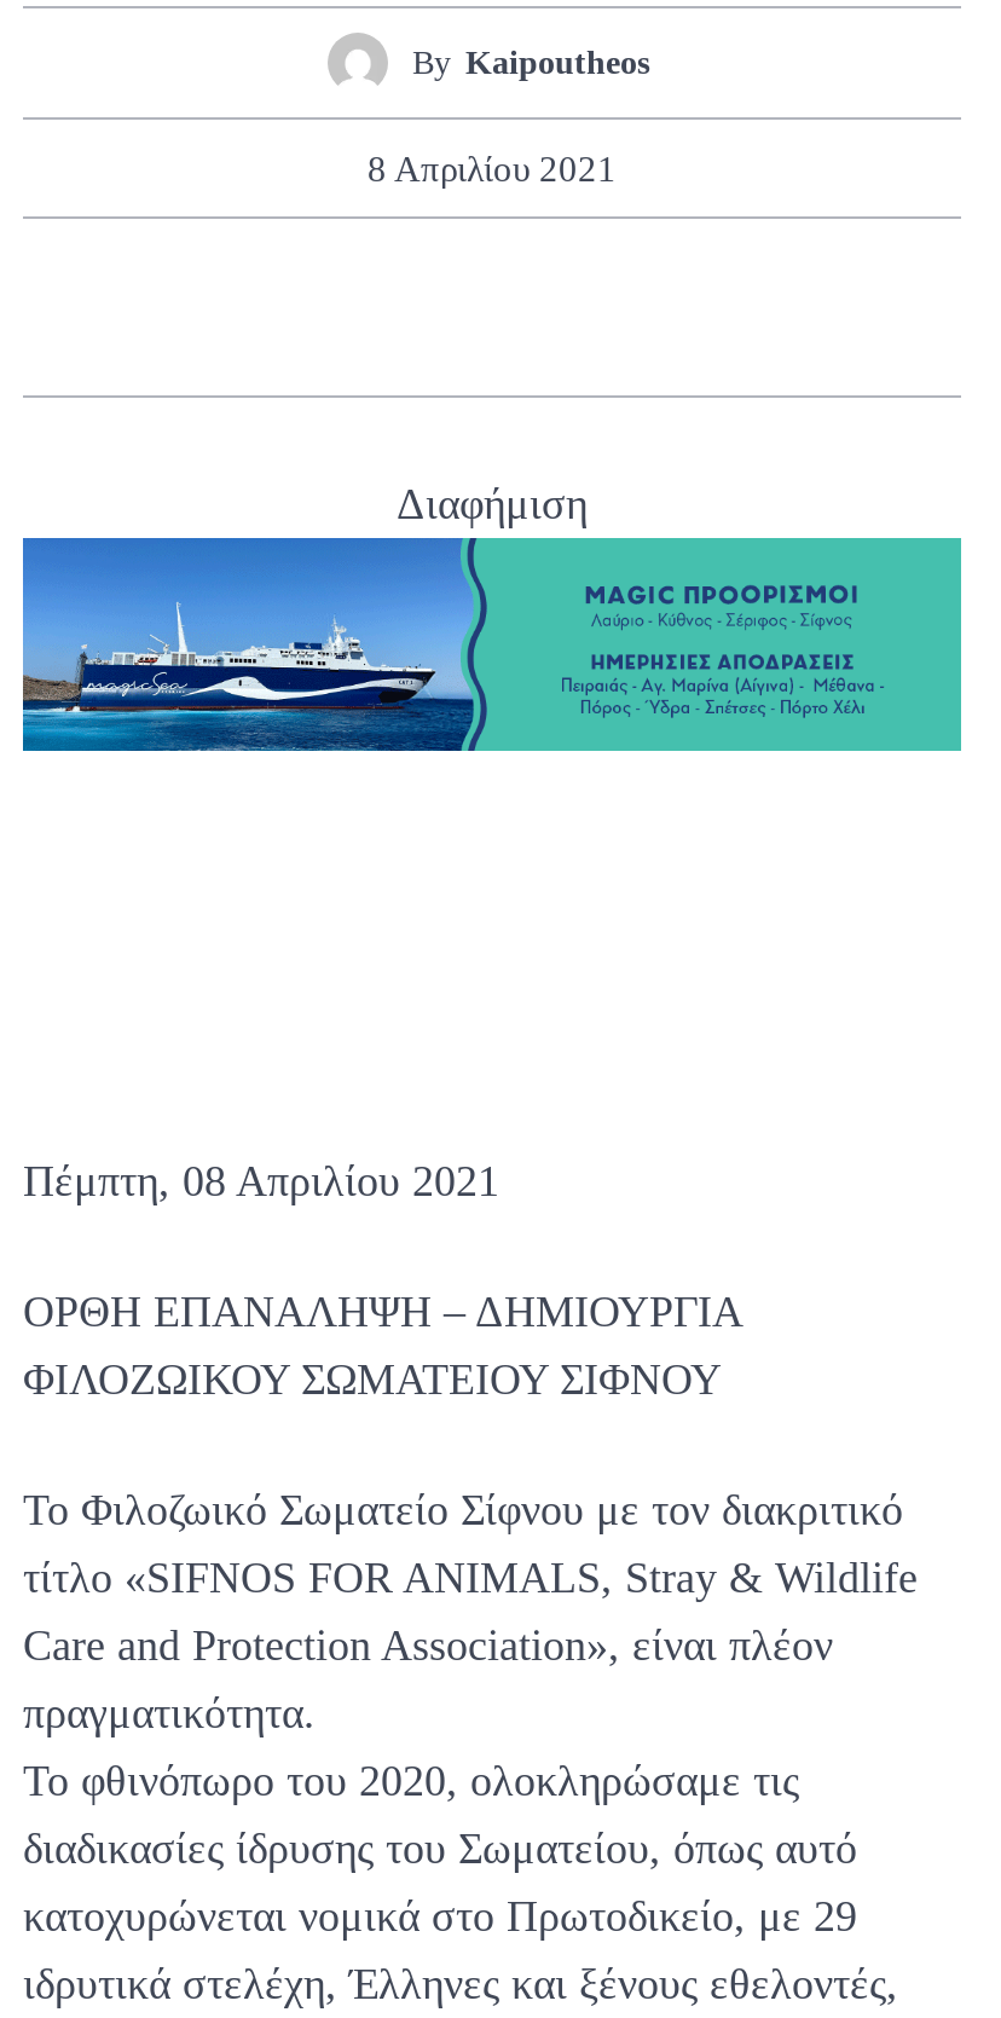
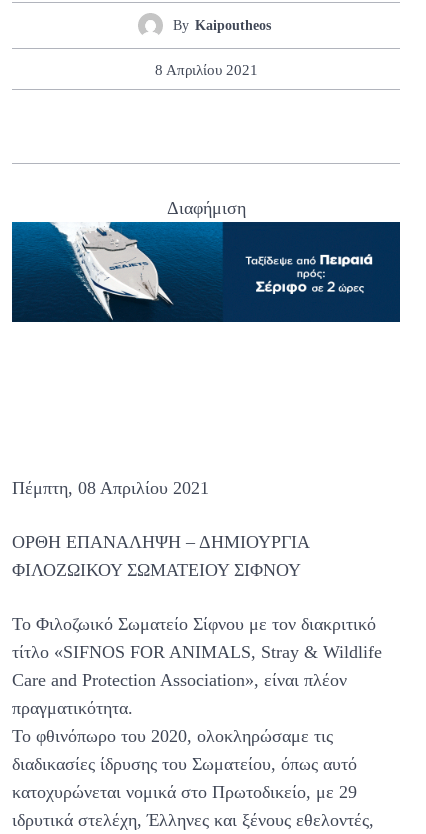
- [image]
+ [image]
